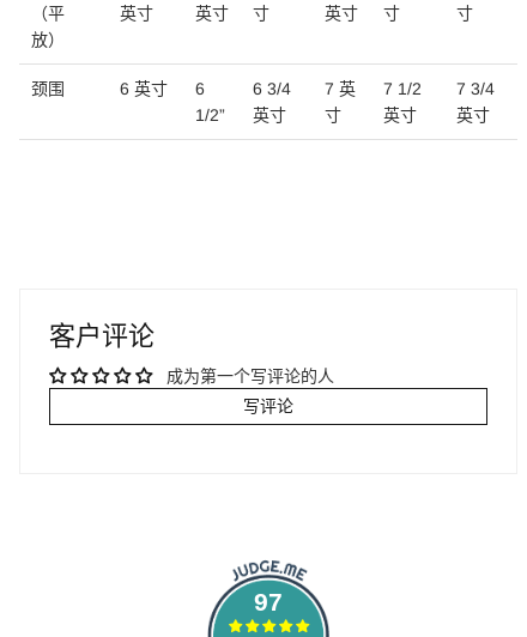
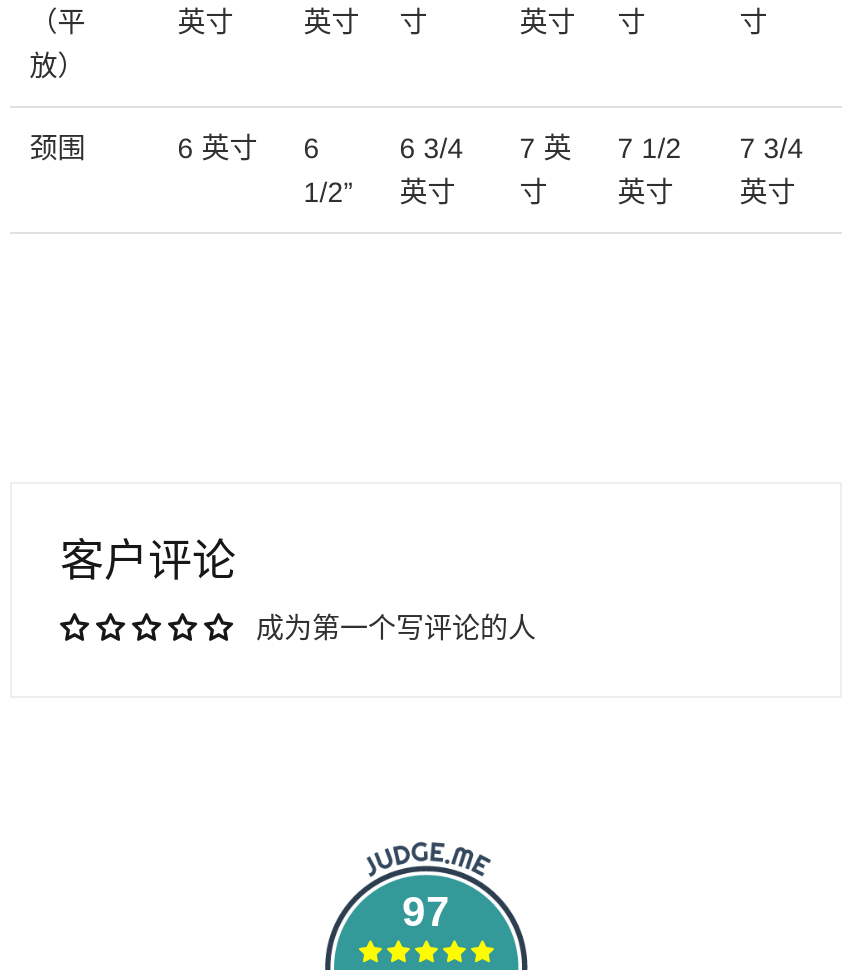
- 写评论
